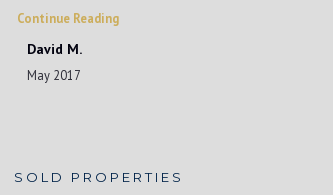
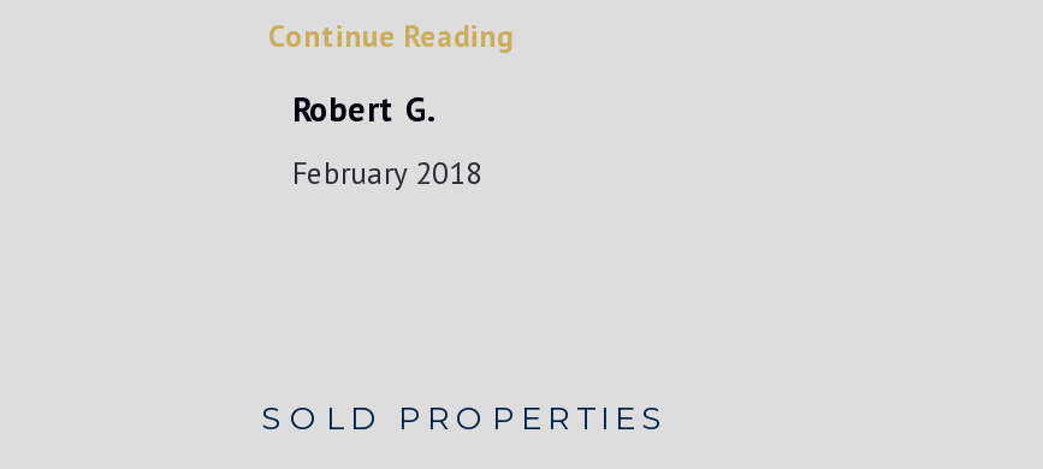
- David M.
+ Robert G.

- May 2017
+ February 2018
